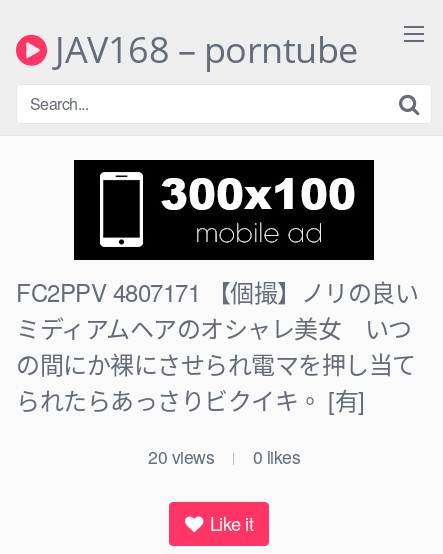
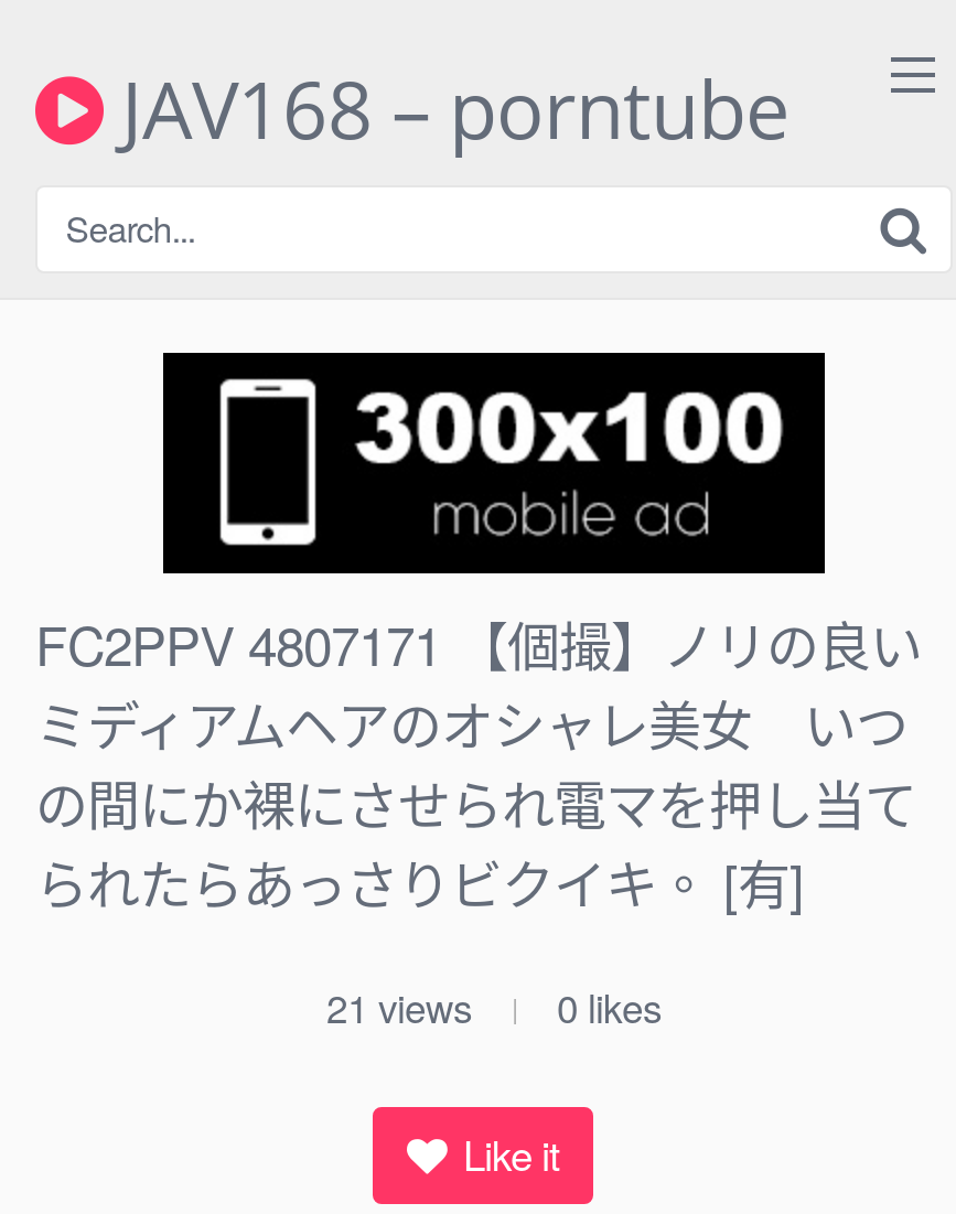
- 20 views
+ 21 views
